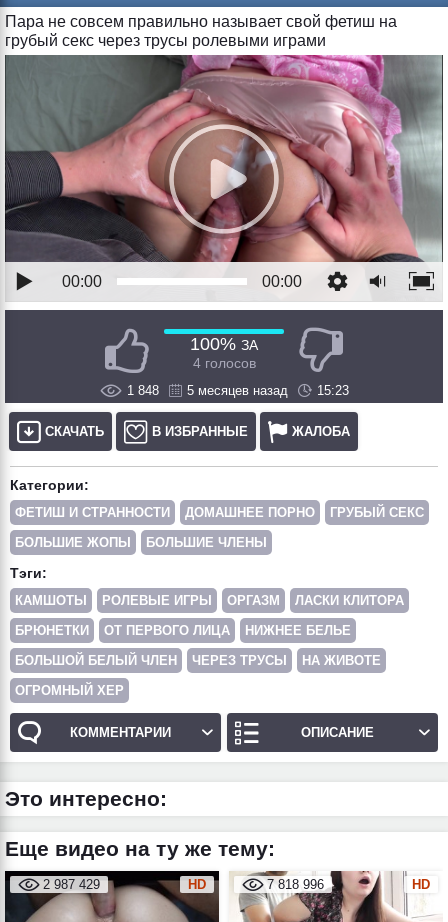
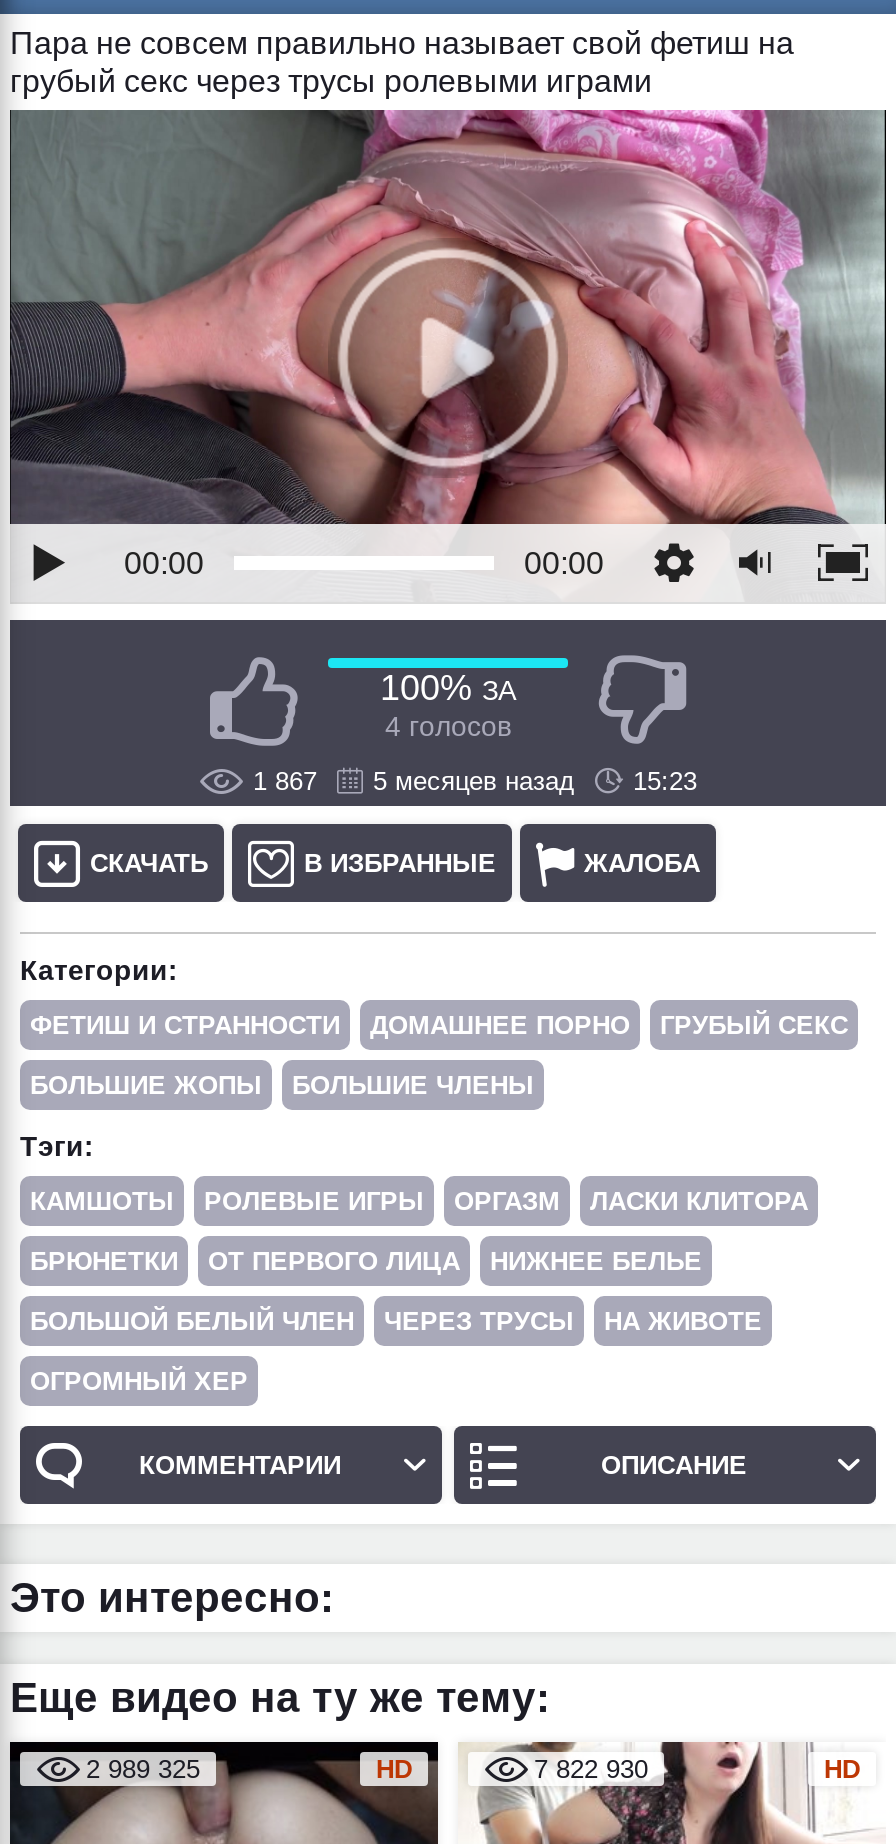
- 1 848 5 месяцев назад 15:23
+ 1 867 5 месяцев назад 15:23

- 2 987 429
+ 2 989 325

- 7 818 996
+ 7 822 930
